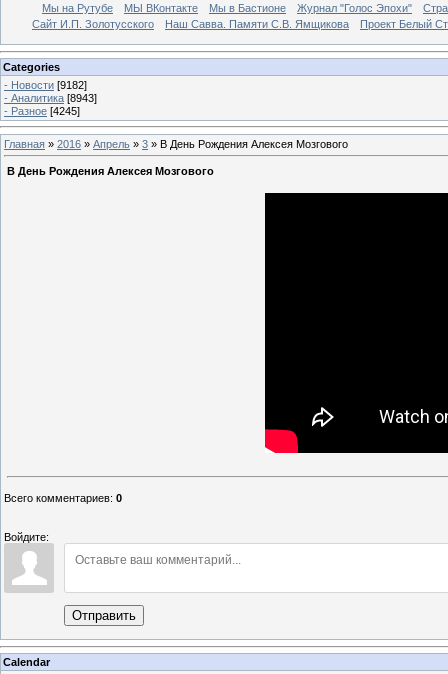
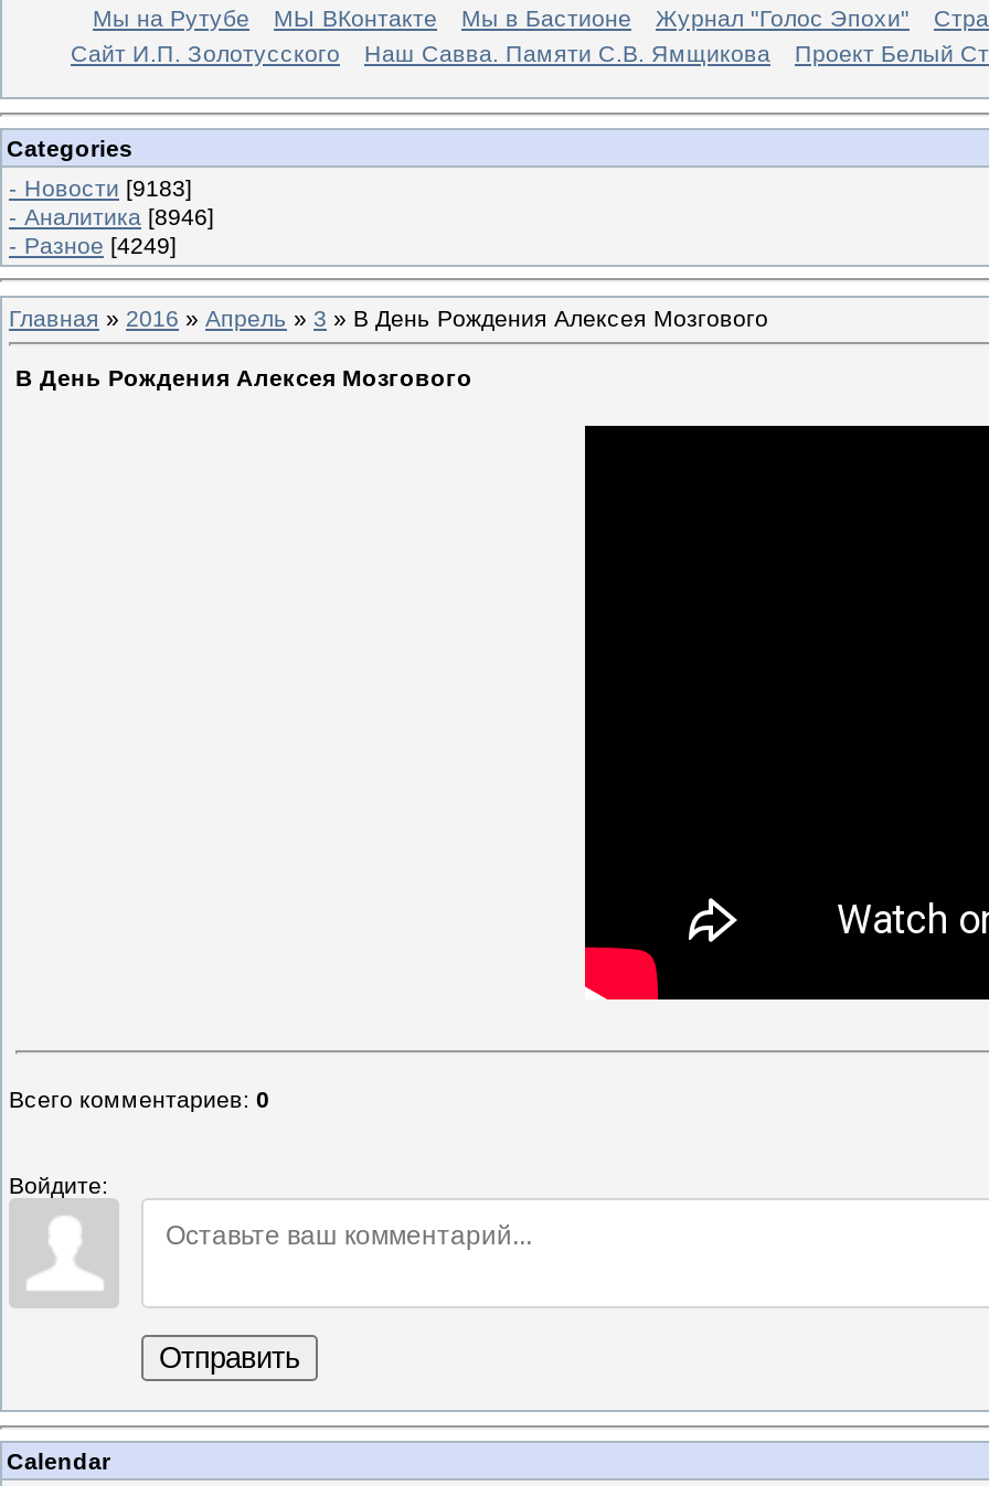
- - Новости [9182]
+ - Новости [9183]

- - Аналитика [8943]
+ - Аналитика [8946]

- - Разное [4245]
+ - Разное [4249]
